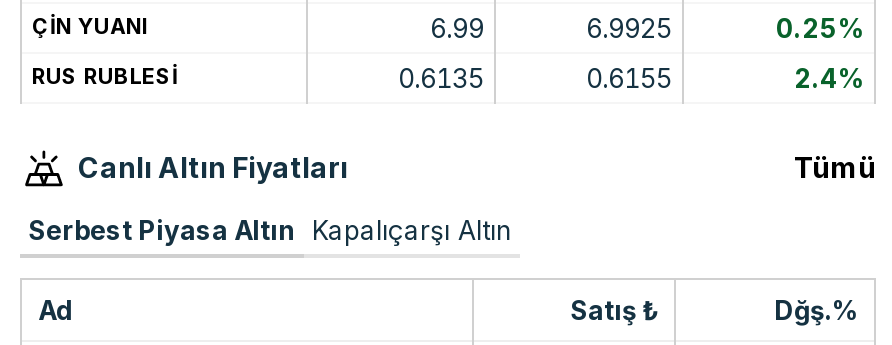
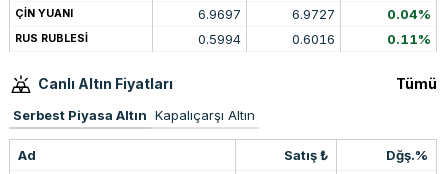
- 6.99
+ 6.9697

- 6.9925
+ 6.9727

- 0.25%
+ 0.04%

- 0.6135
+ 0.5994

- 0.6155
+ 0.6016

- 2.4%
+ 0.11%
